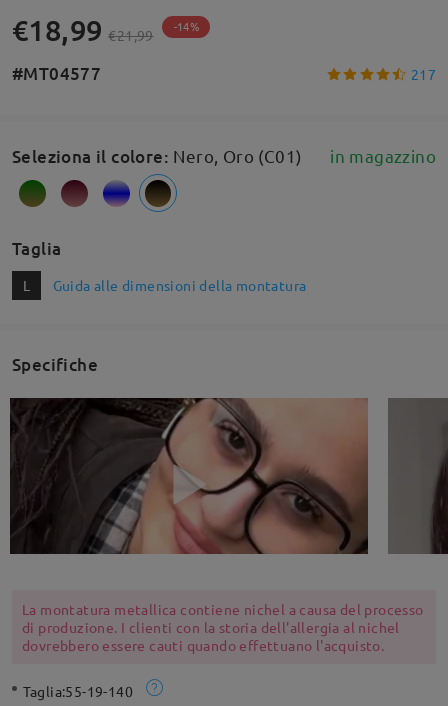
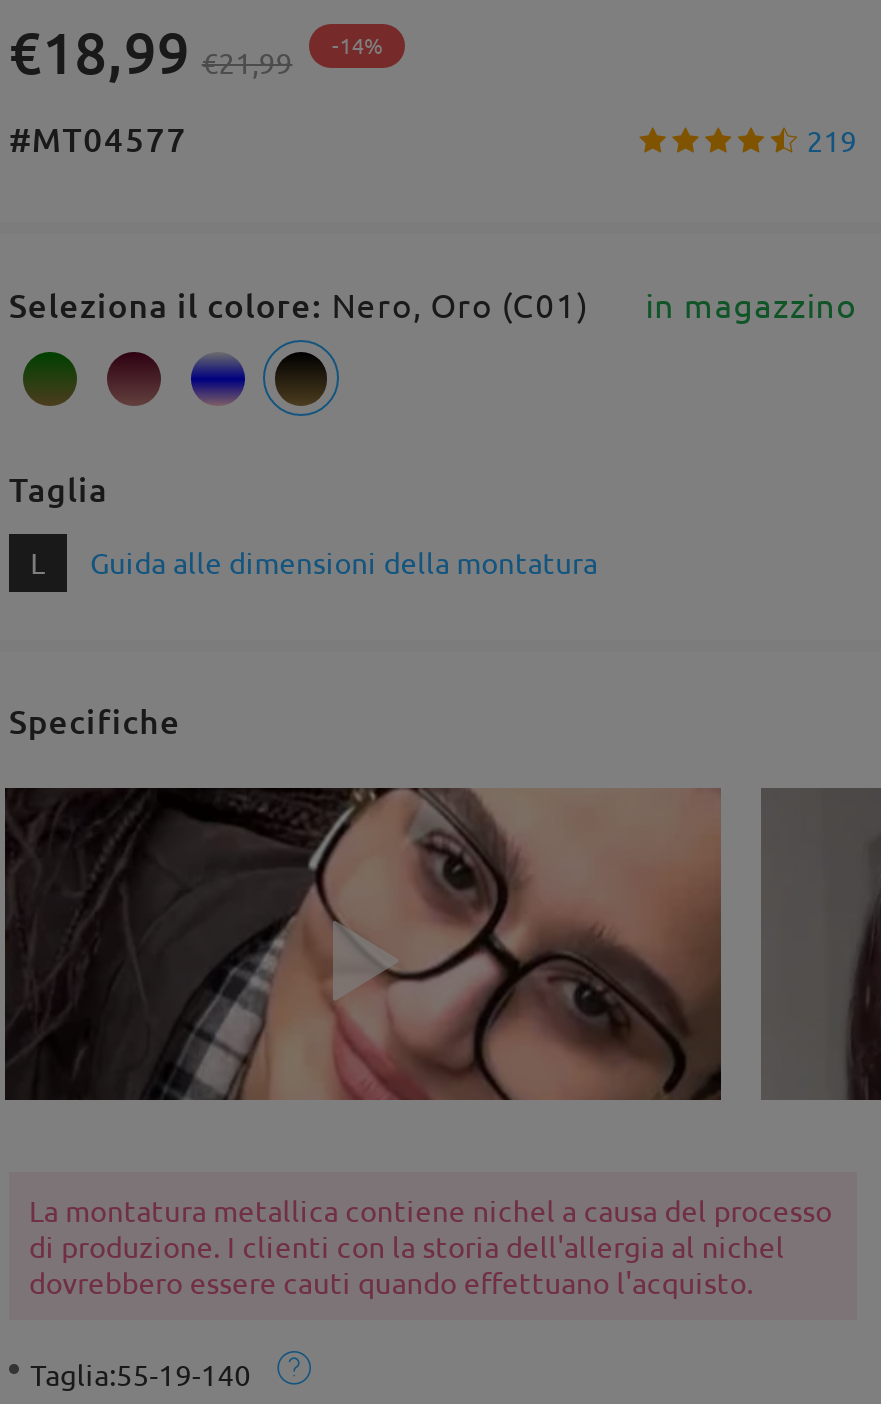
- 217
+ 219
